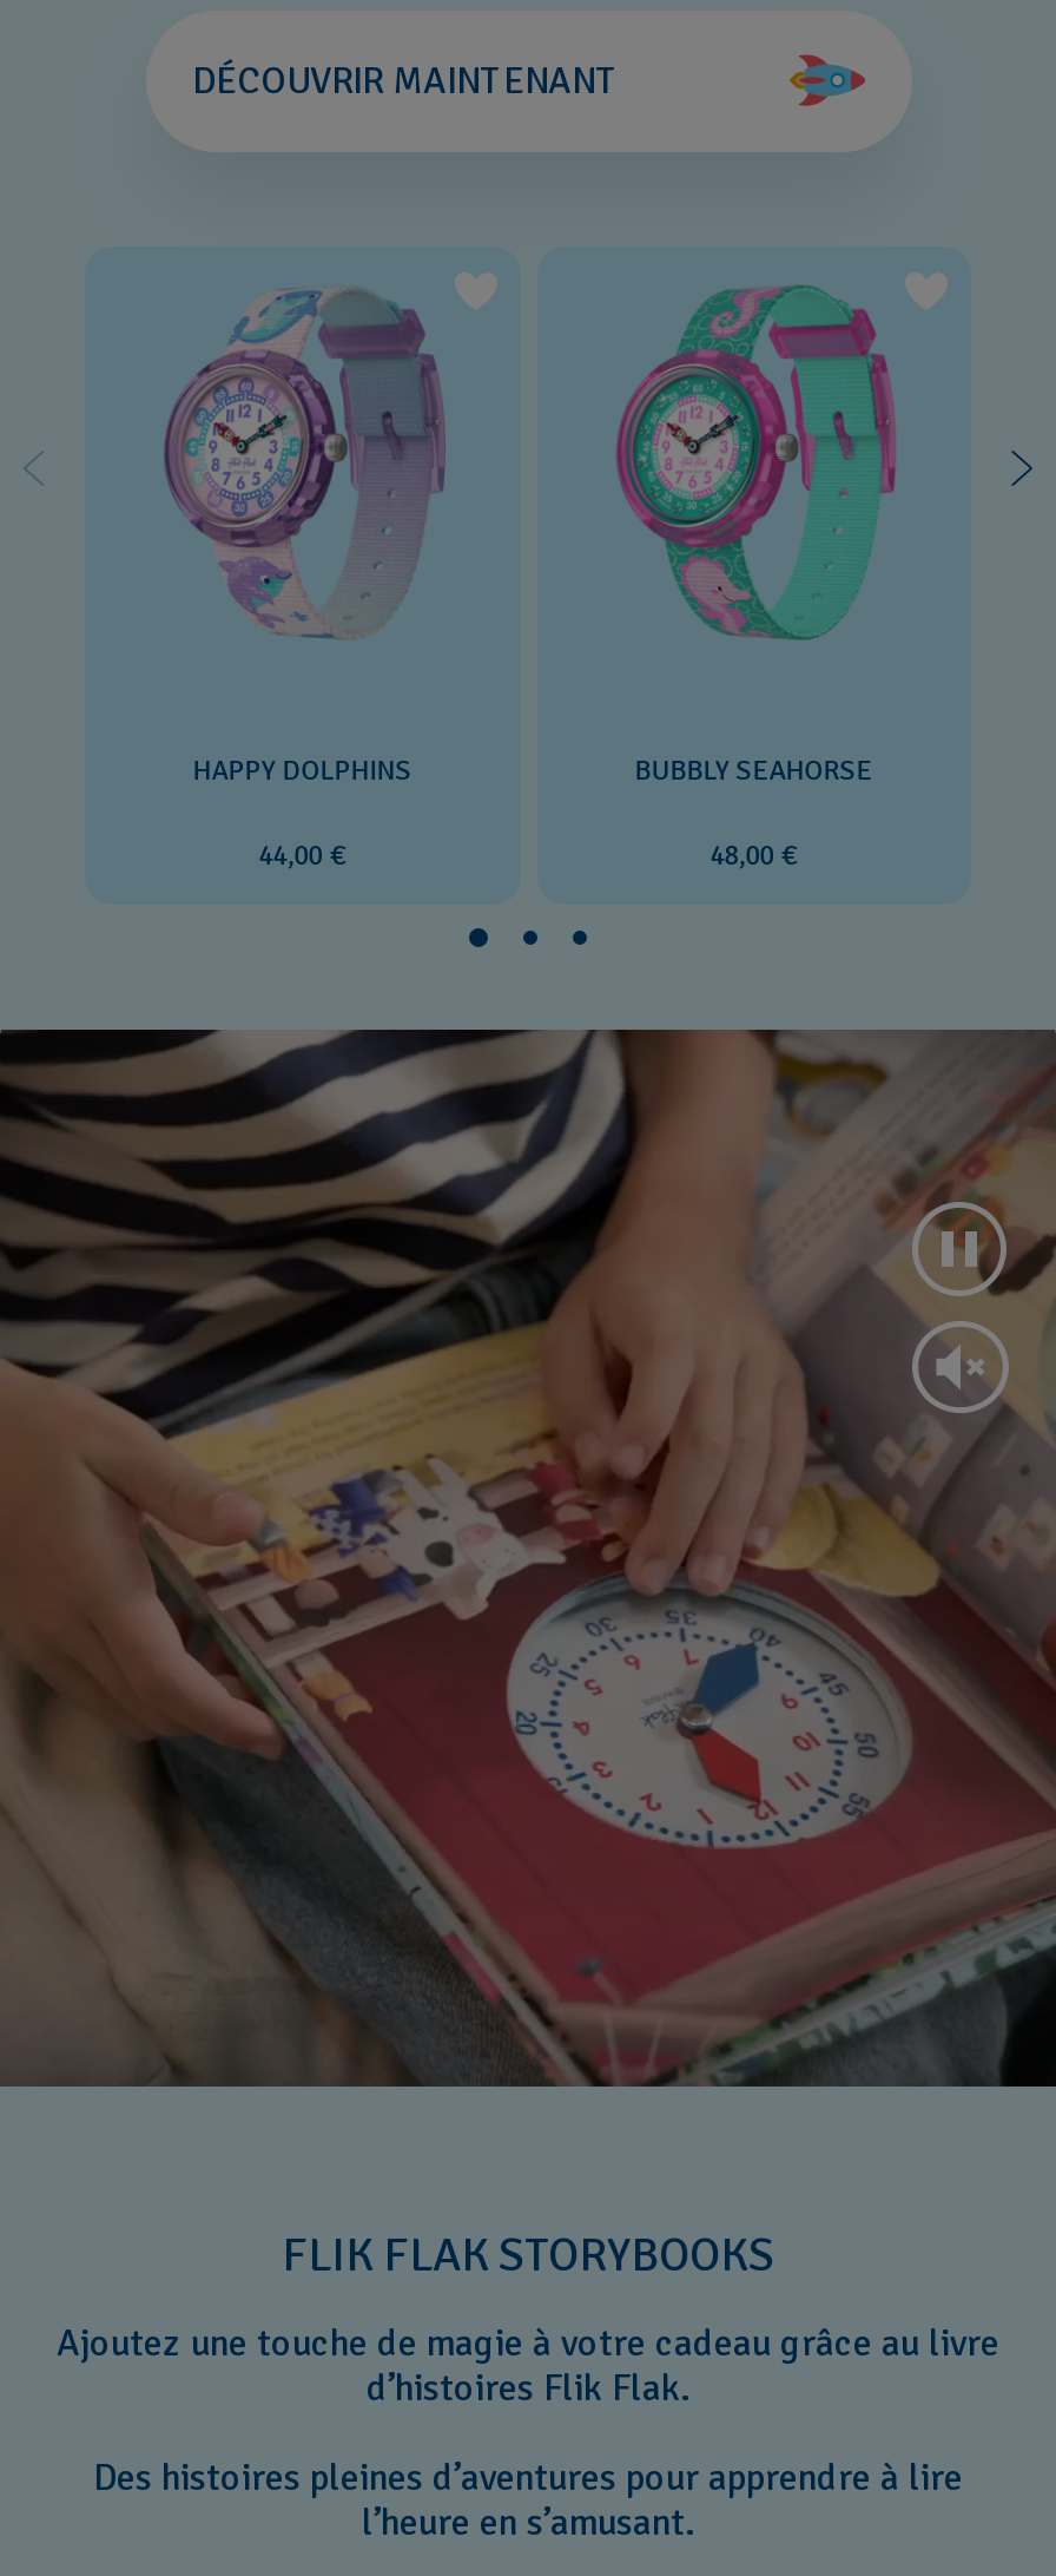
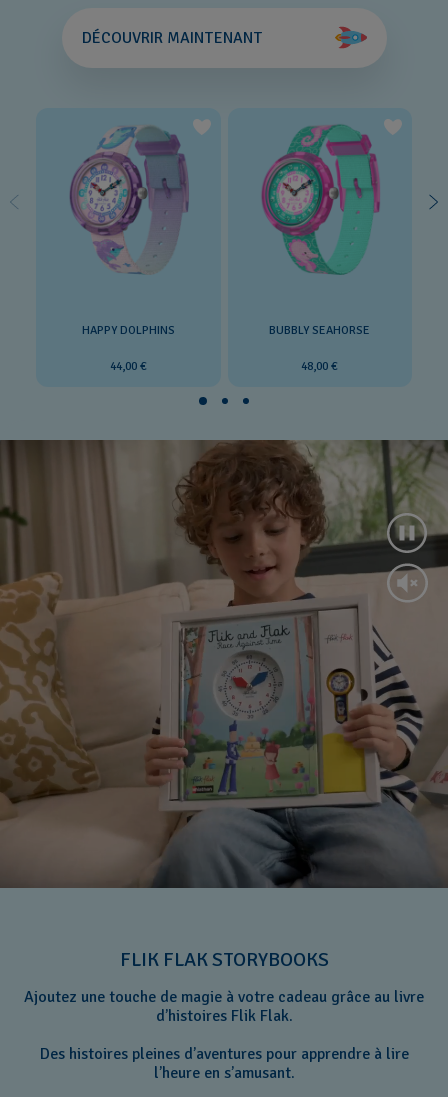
- [image]
+ [image]
